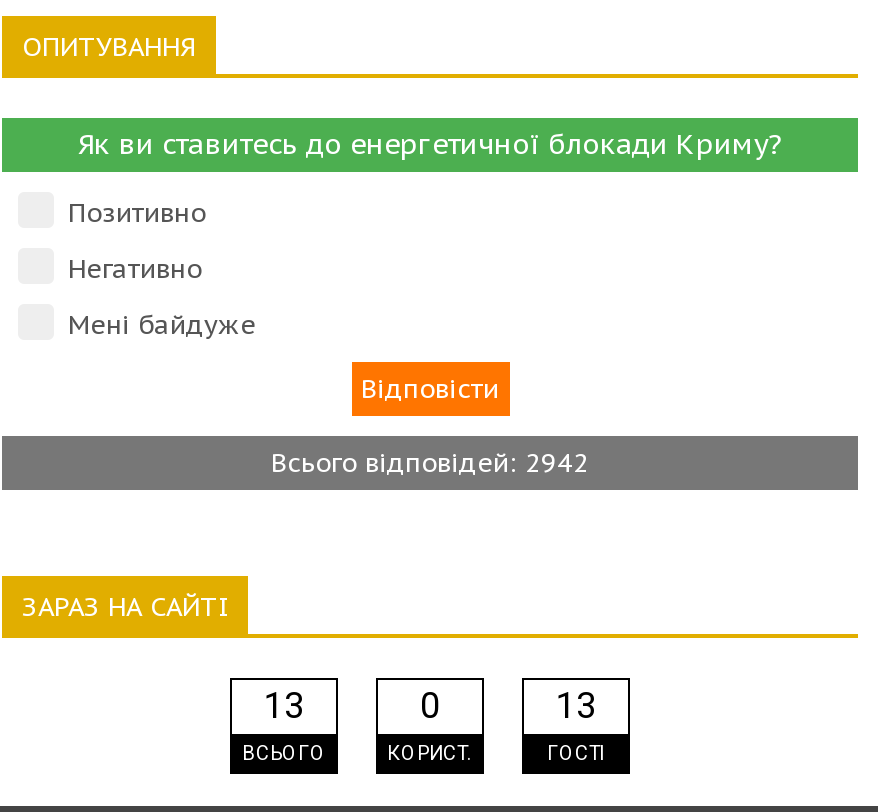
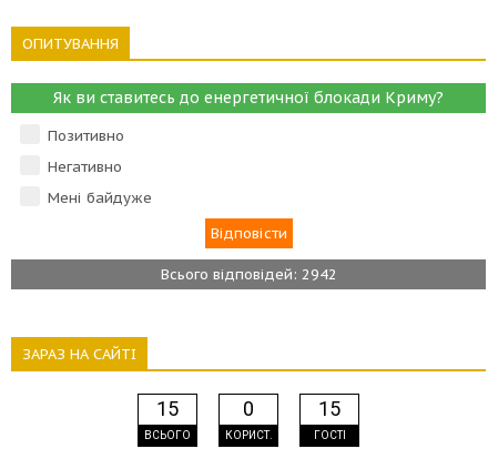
- 13
+ 15

- 13
+ 15
